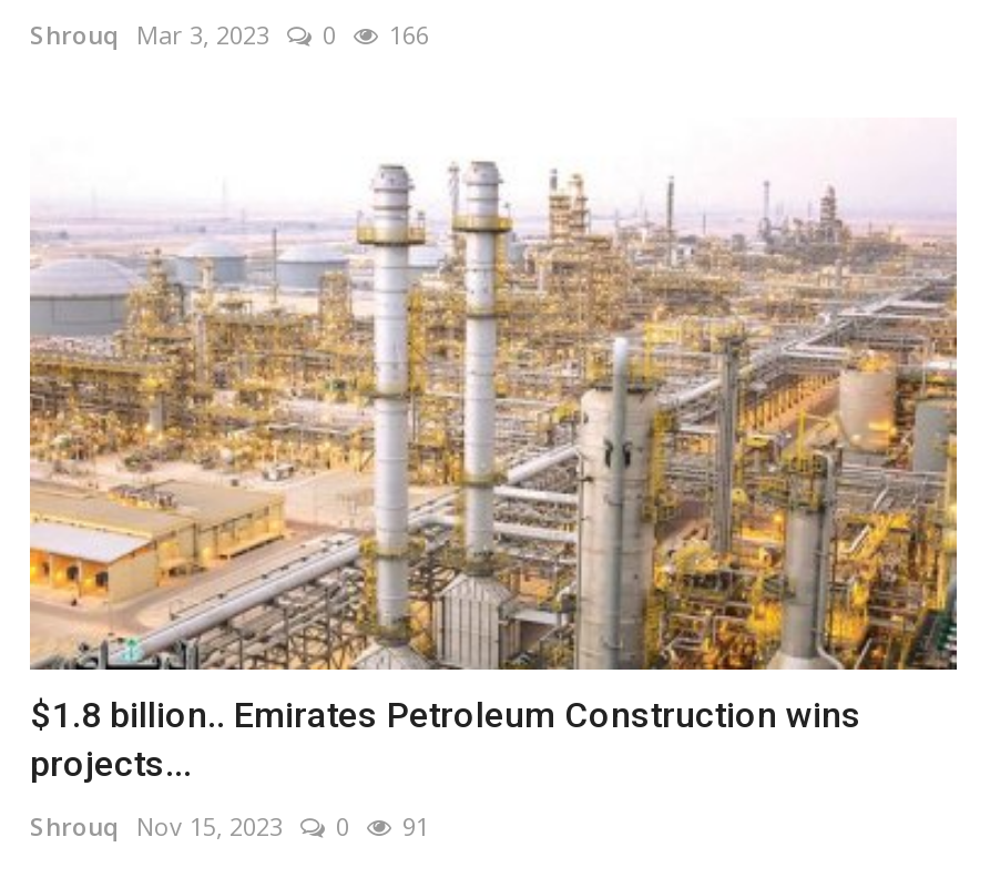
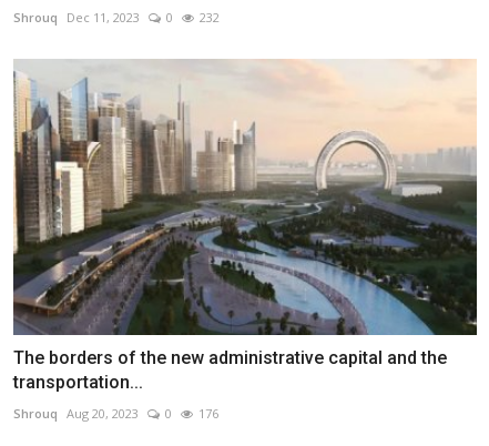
- Shrouq Mar 3, 2023
+ Shrouq Dec 11, 2023

- 166
+ 232

- [image]
- $1.8 billion.. Emirates Petroleum Construction wins
- projects...
+ [image]
+ The borders of the new administrative capital and the
+ transportation...

- Shrouq Nov 15, 2023
+ Shrouq Aug 20, 2023

- 91
+ 176
